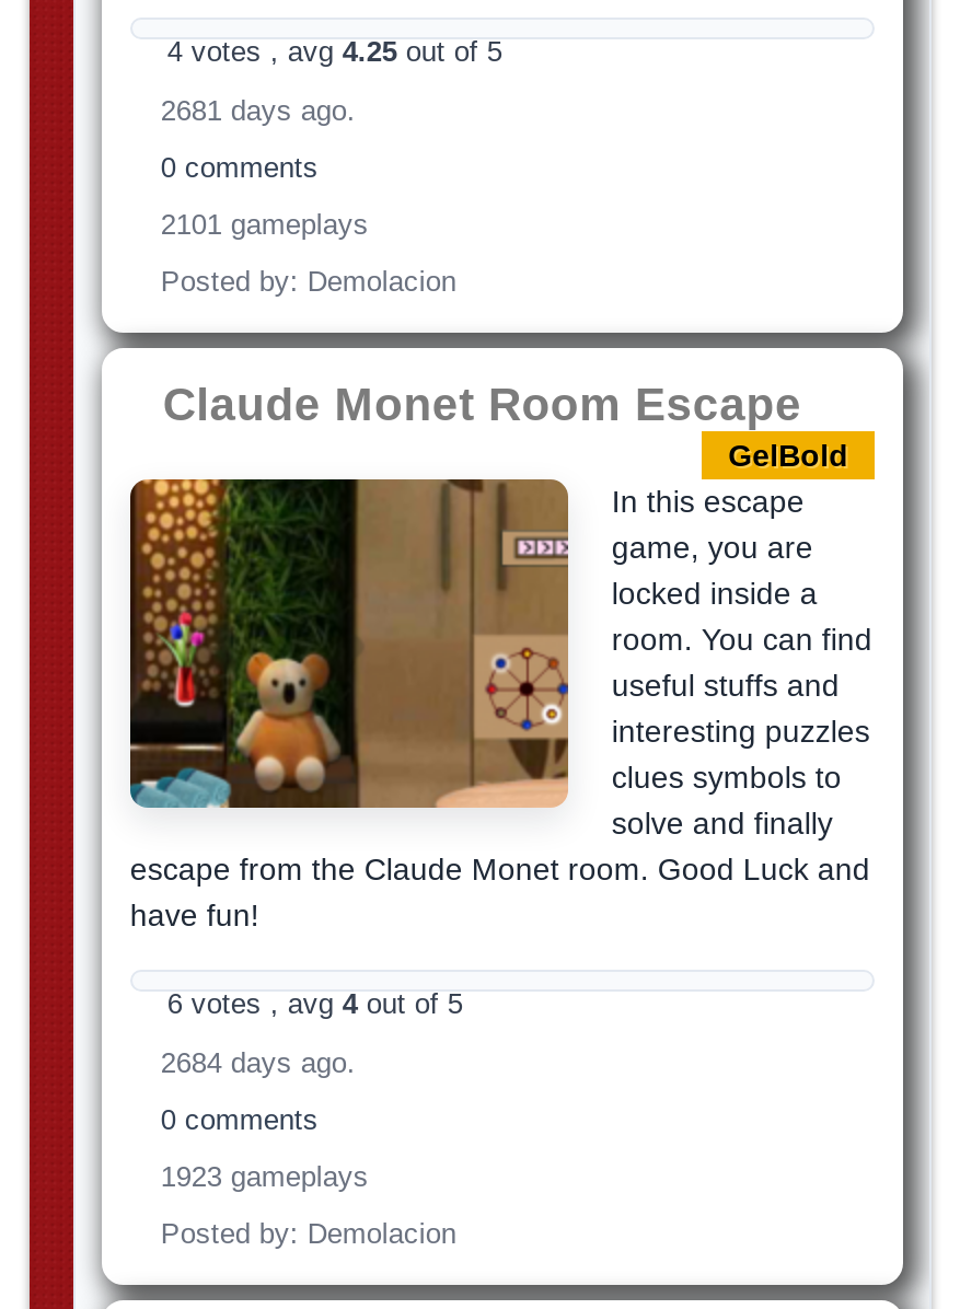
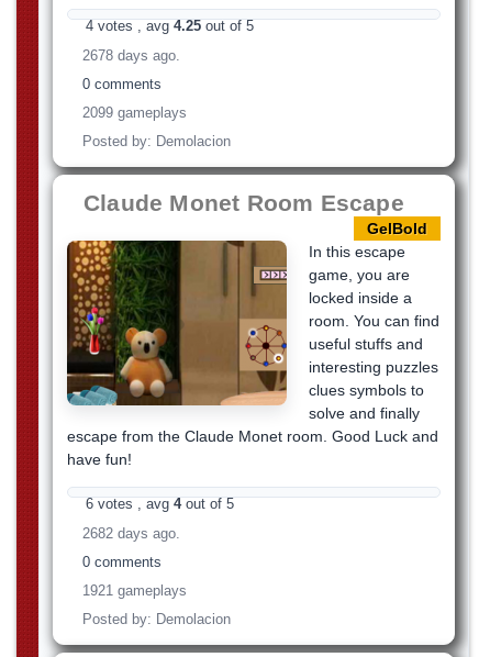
- 2681 days ago.
+ 2678 days ago.

- 2101 gameplays
+ 2099 gameplays

- 2684 days ago.
+ 2682 days ago.

- 1923 gameplays
+ 1921 gameplays
